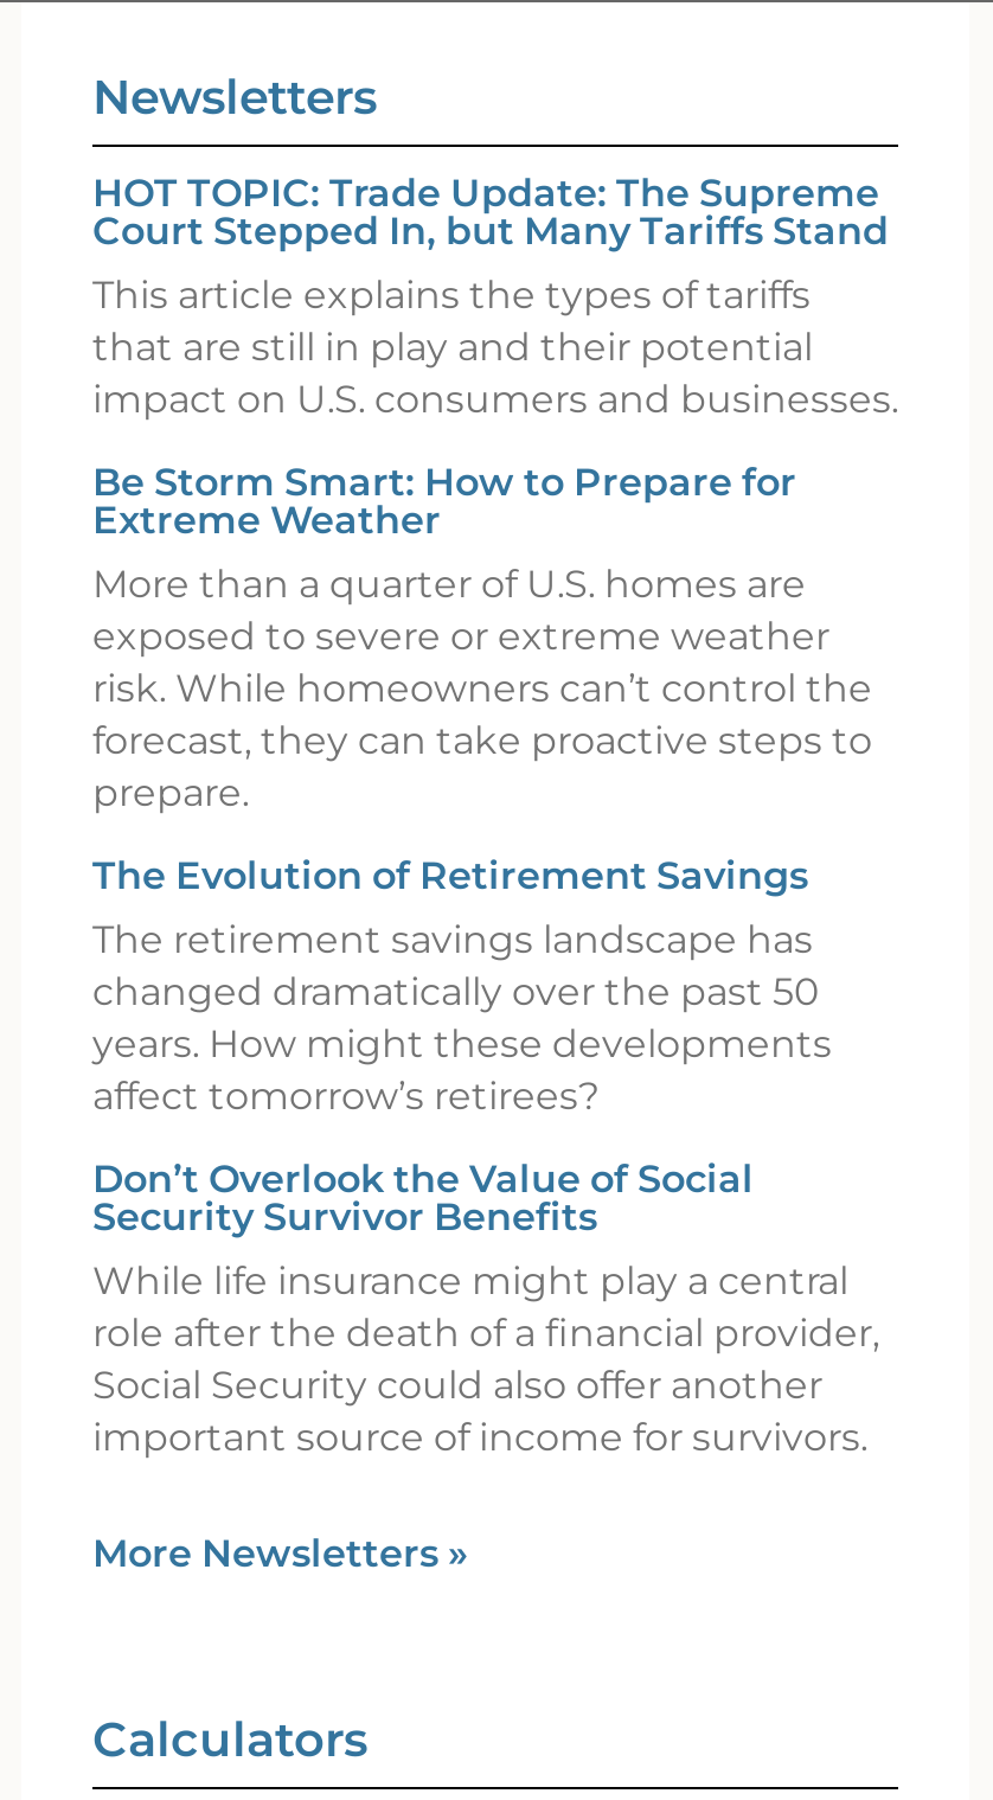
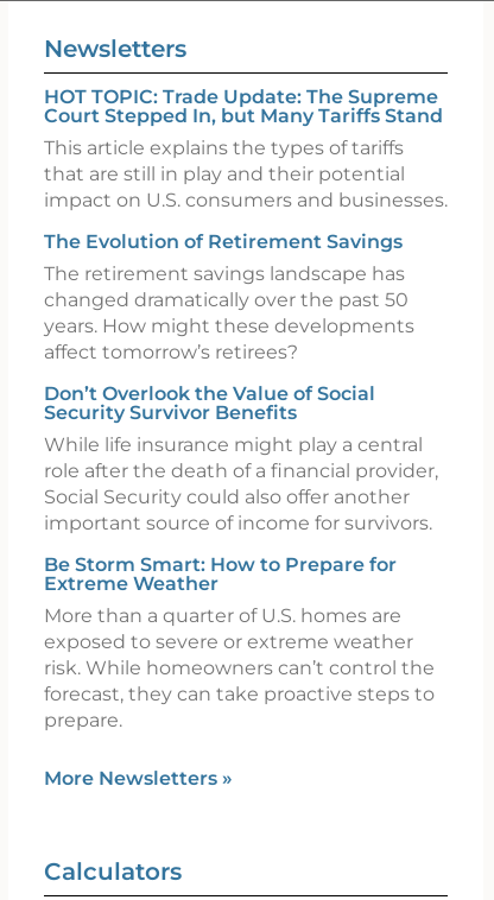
moved down: Be Storm Smart: How to Prepare for | Extreme Weather | More than a quarter of U.S. homes are | exposed to severe or extreme weather | risk. While homeowners can’t control the | forecast, they can take proactive steps to | prepare.

moved up: The Evolution of Retirement Savings | The retirement savings landscape has | changed dramatically over the past 50 | ... | Social Security could also offer another | important source of income for survivors.
